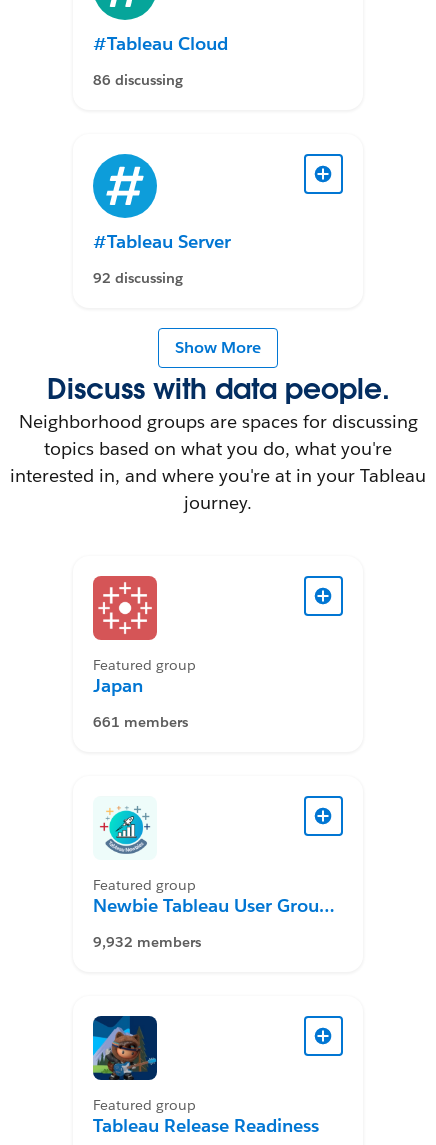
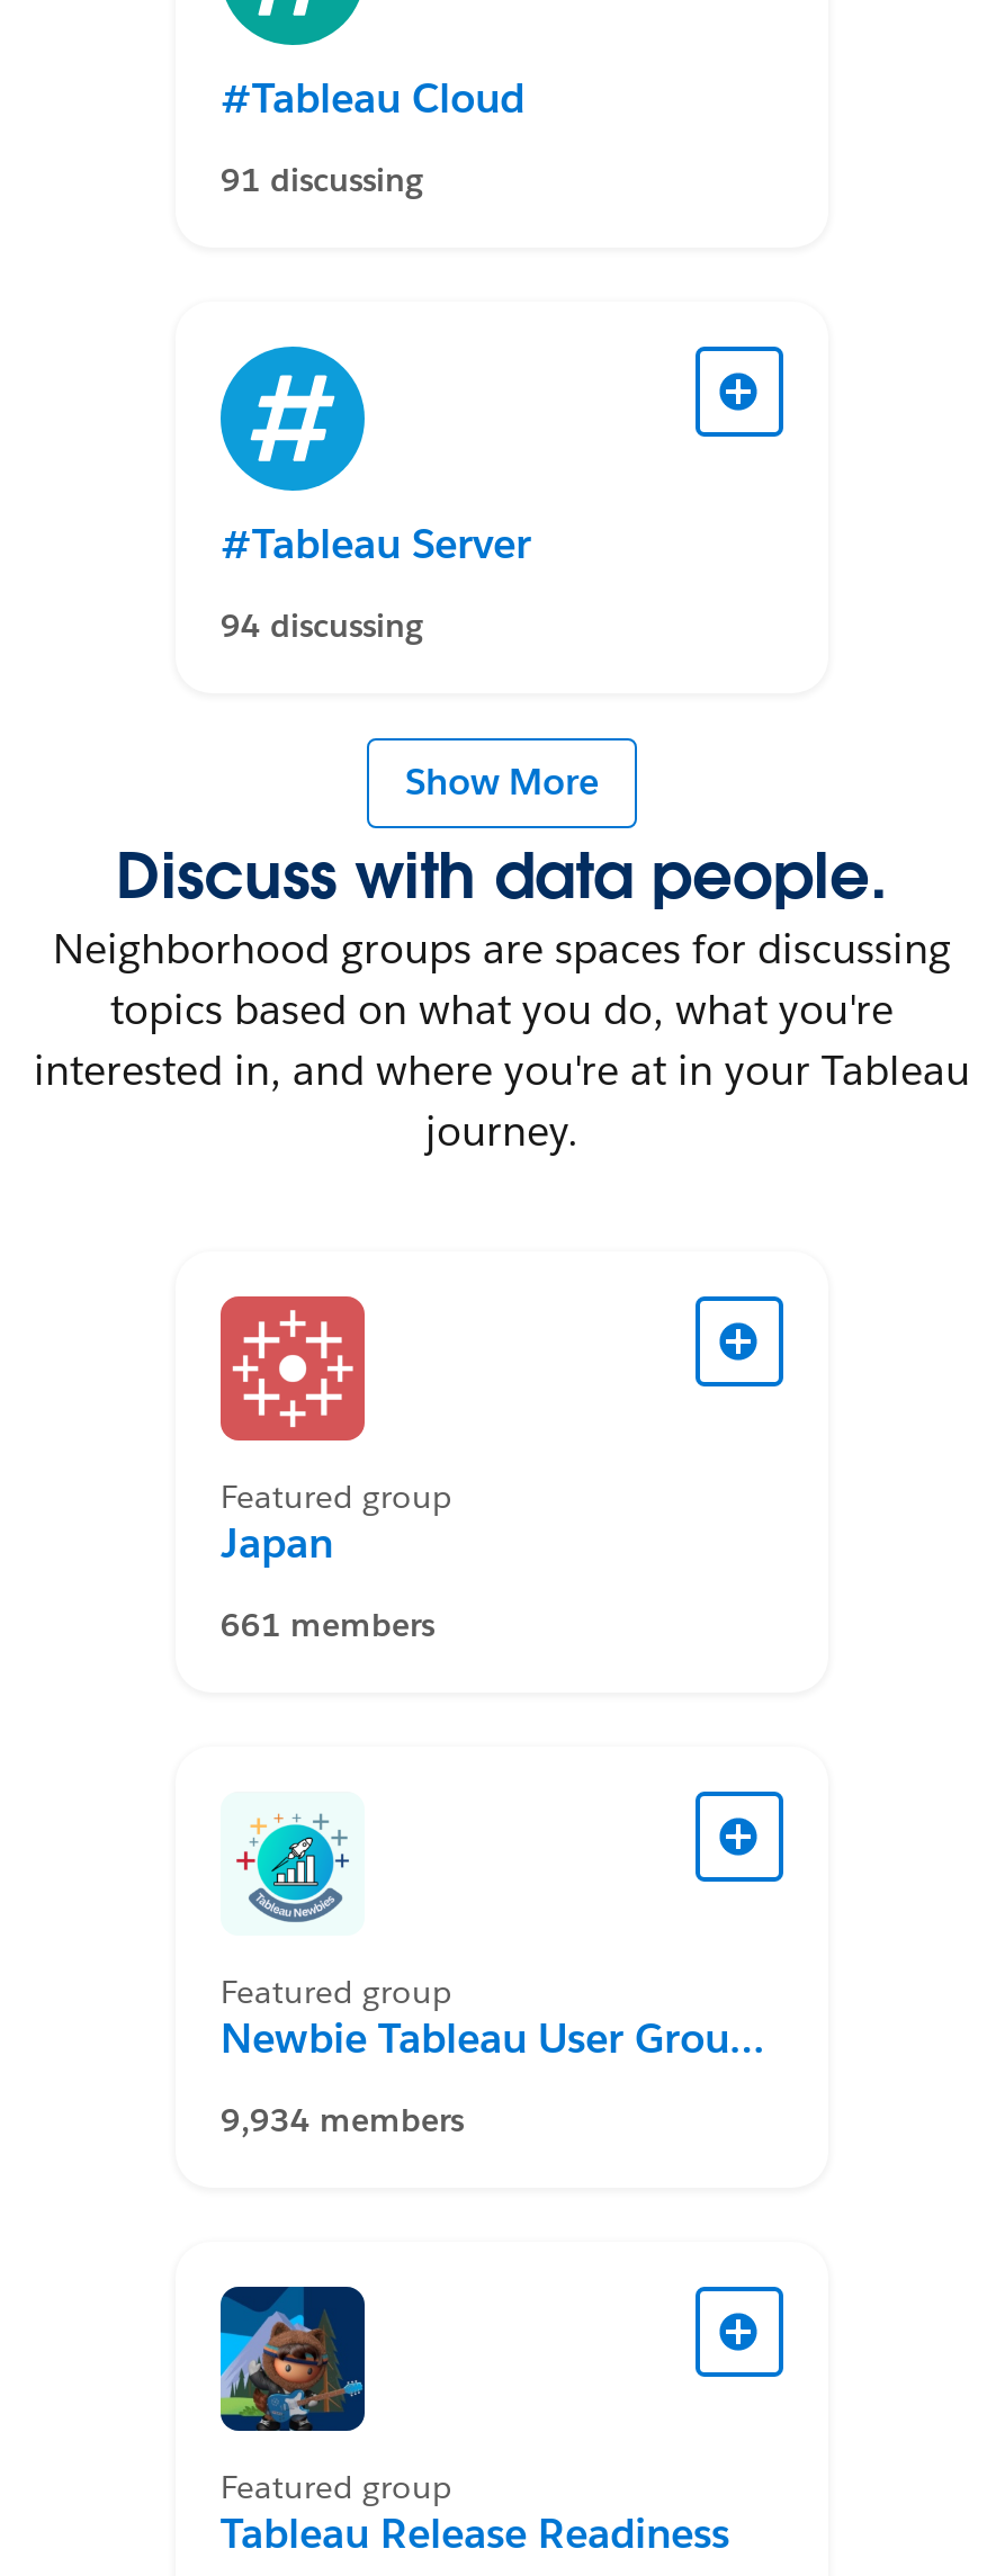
- 86 discussing
+ 91 discussing

- 92 discussing
+ 94 discussing

- 9,932 members
+ 9,934 members
